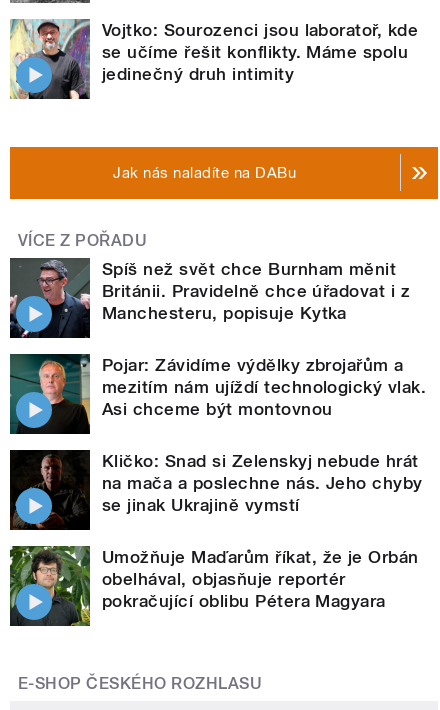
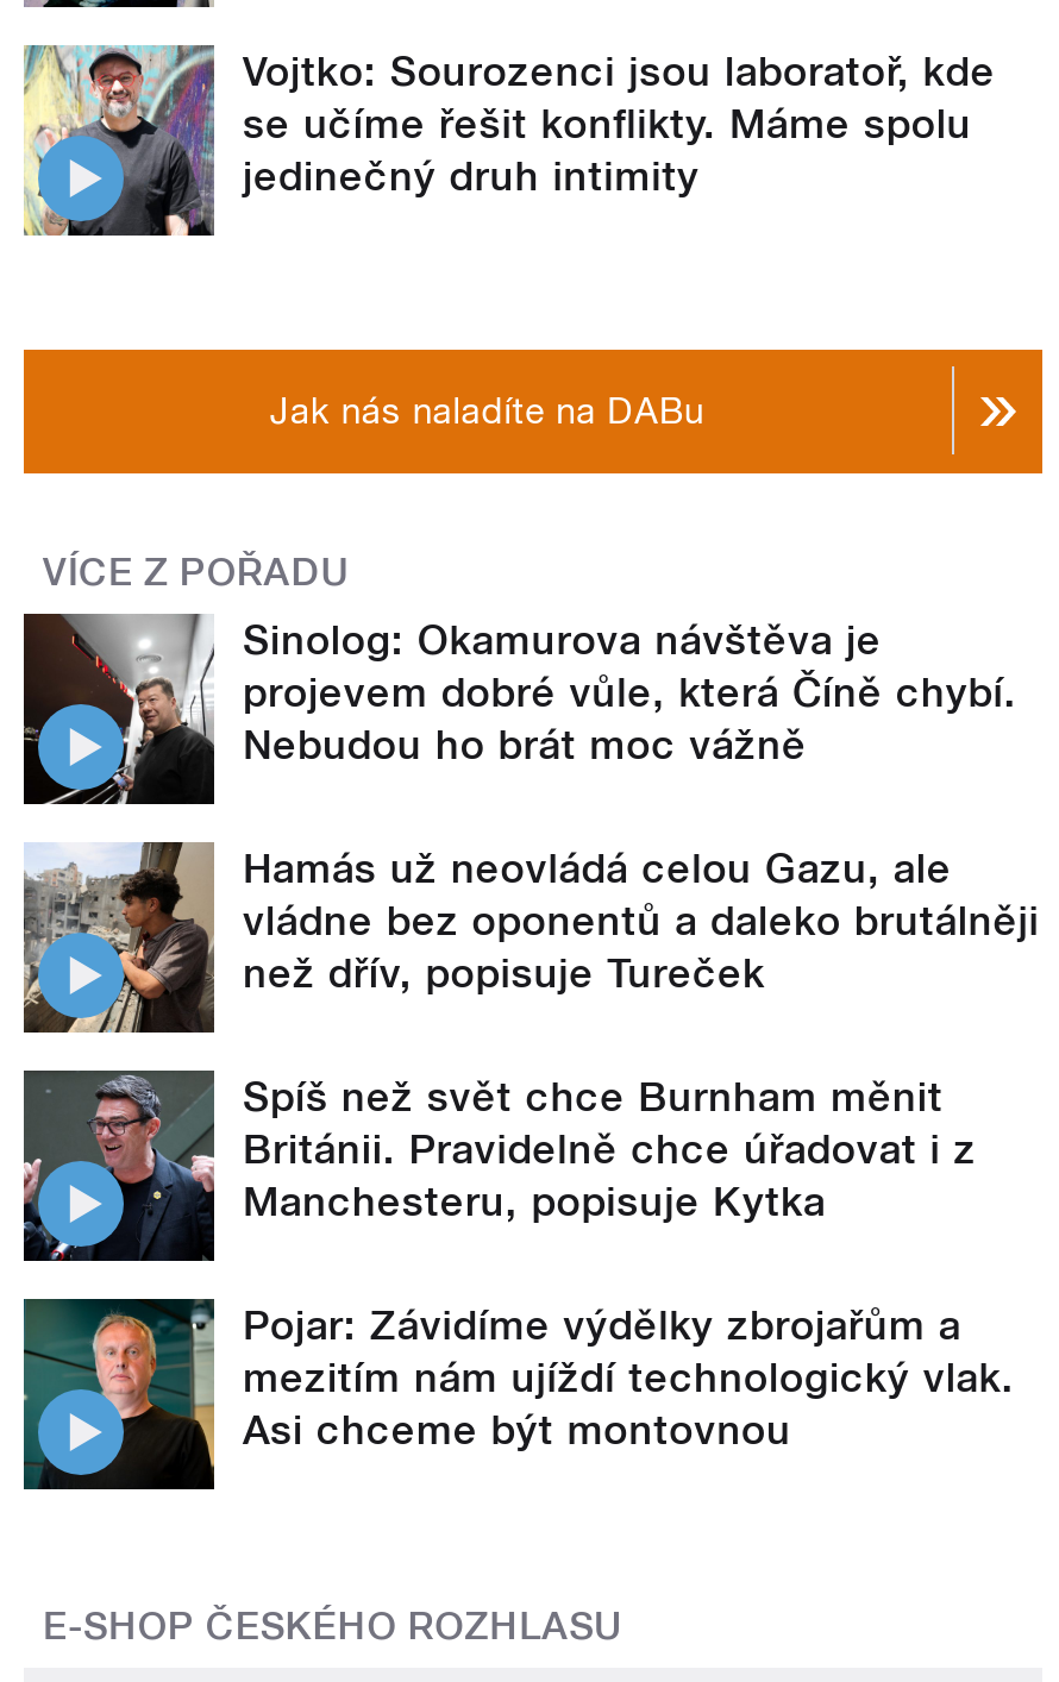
+ [image]
+ Sinolog: Okamurova návštěva je
+ projevem dobré vůle, která Číně chybí.
+ Nebudou ho brát moc vážně
+ Hamás už neovládá celou Gazu, ale
+ vládne bez oponentů a daleko brutálněji
+ než dřív, popisuje Tureček

+ [image]

moved down: [image] | Spíš než svět chce Burnham měnit | Británii. Pravidelně chce úřadovat i z | Manchesteru, popisuje Kytka | Pojar: Závidíme výdělky zbrojařům a | mezitím nám ujíždí technologický vlak. | Asi chceme být montovnou

- [image]
- Kličko: Snad si Zelenskyj nebude hrát
- na mača a poslechne nás. Jeho chyby
- se jinak Ukrajině vymstí
- Umožňuje Maďarům říkat, že je Orbán
- obelhával, objasňuje reportér
- pokračující oblibu Pétera Magyara

- [image]
